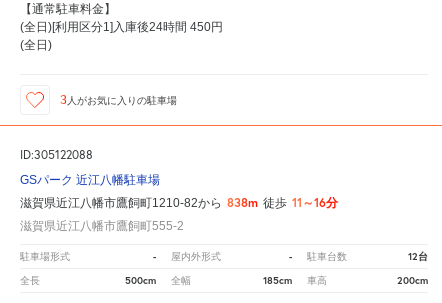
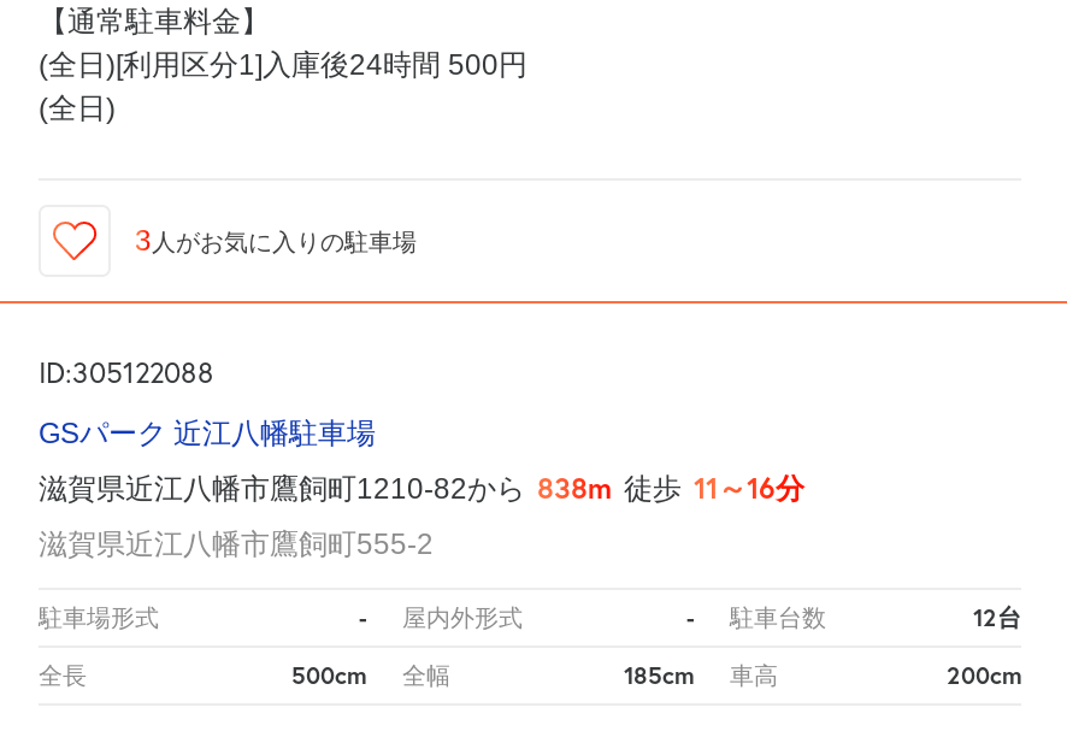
- (全日)[利用区分1]入庫後24時間 450円
+ (全日)[利用区分1]入庫後24時間 500円
